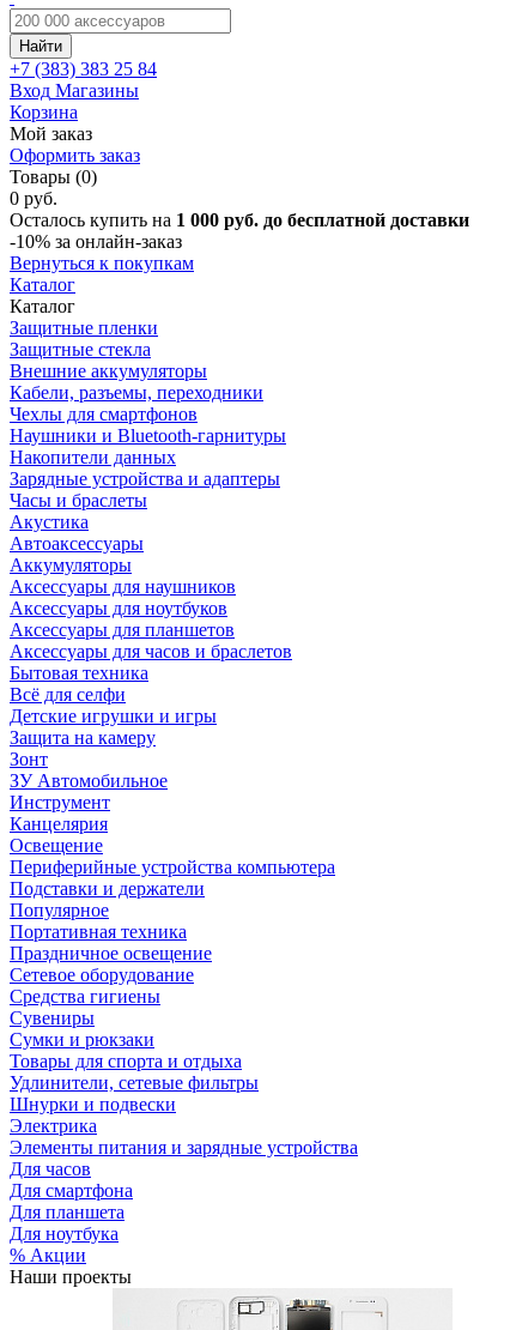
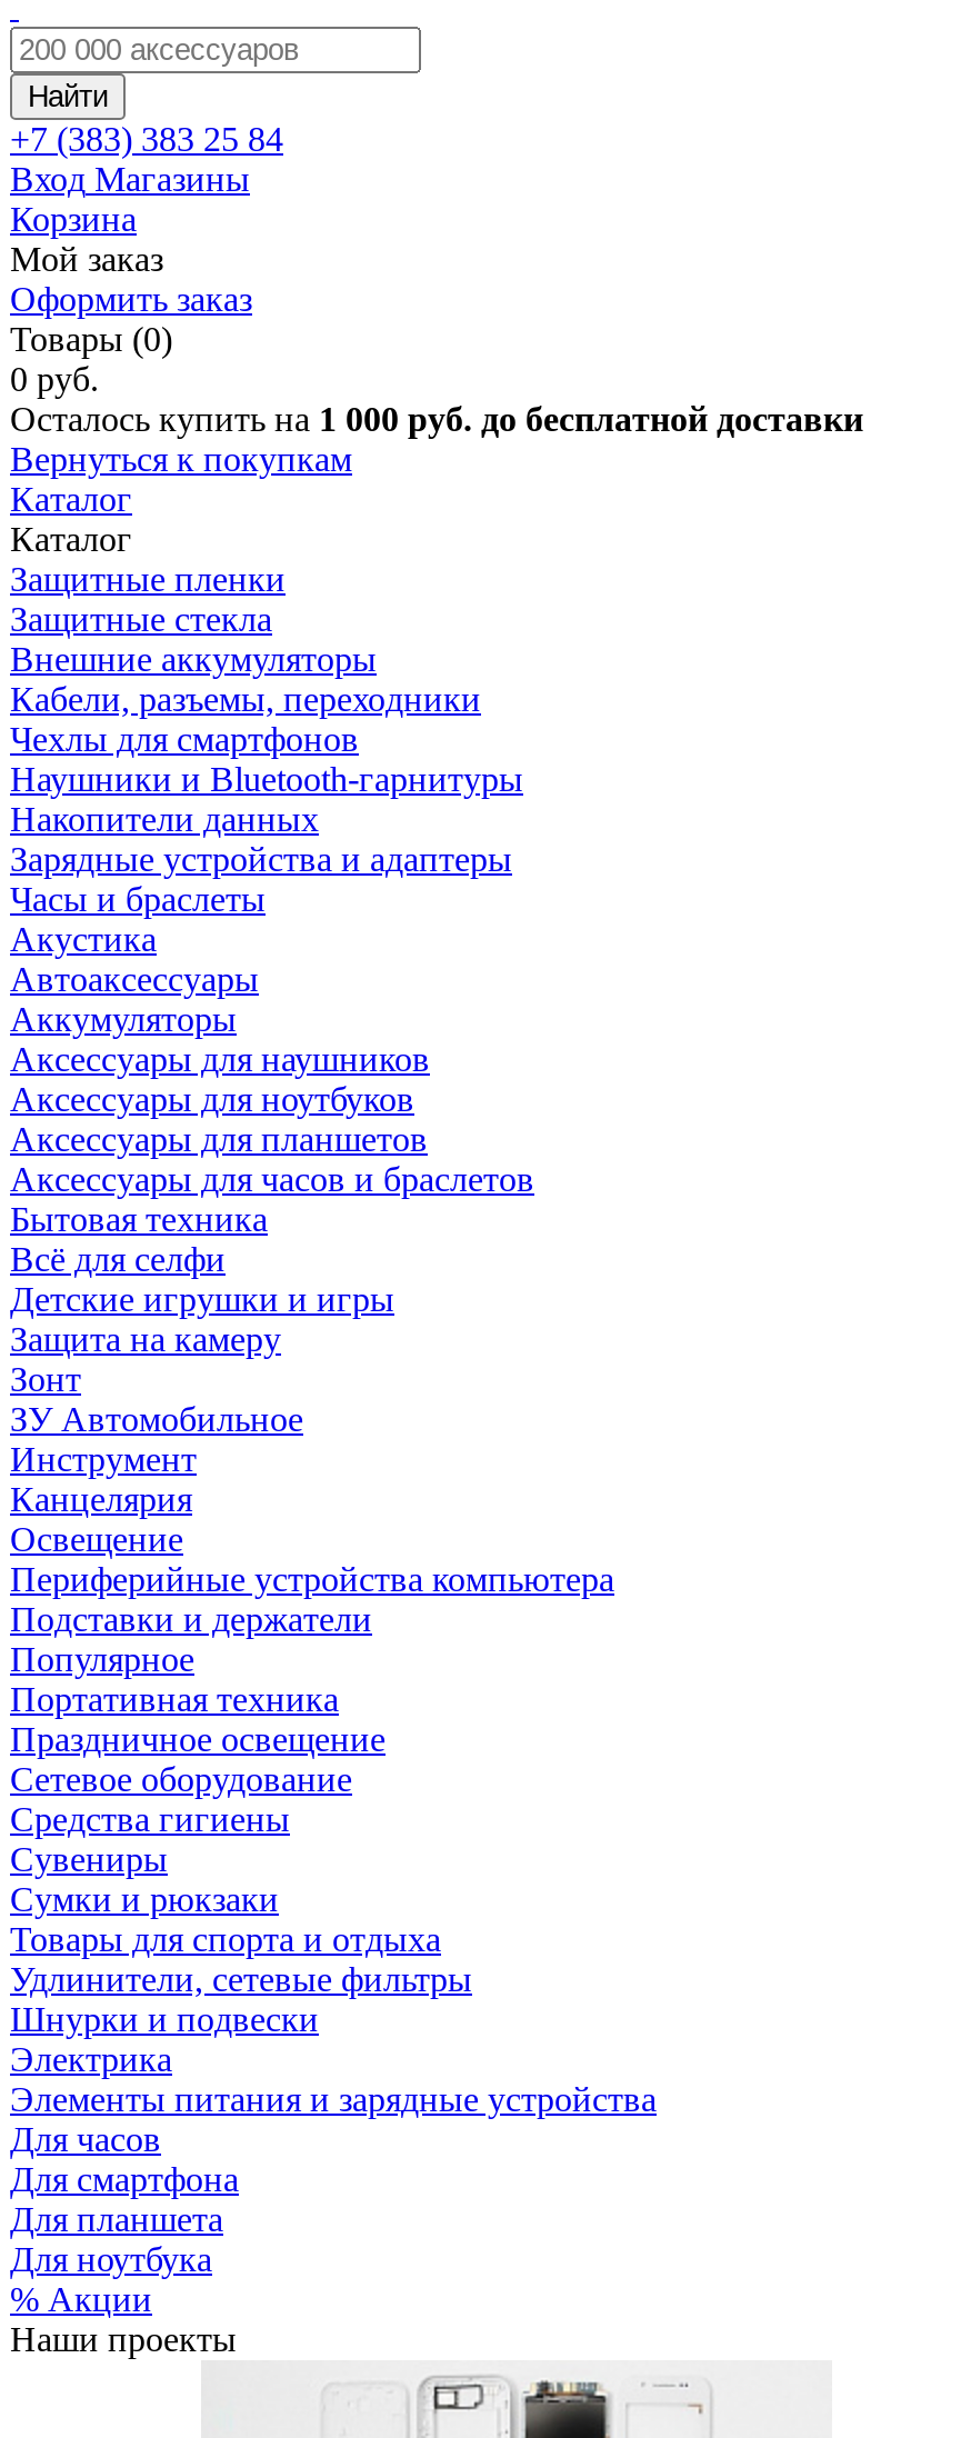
- -10% за онлайн-заказ
